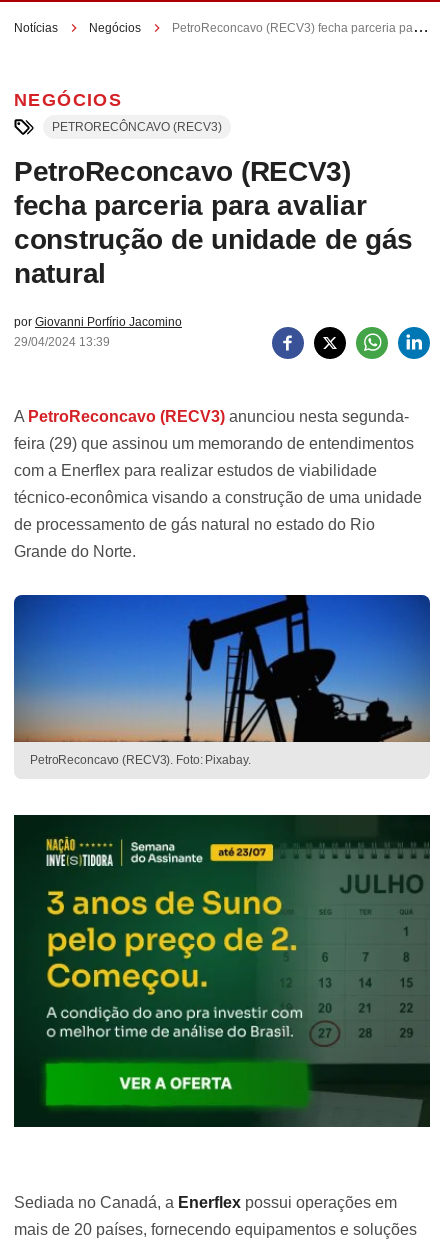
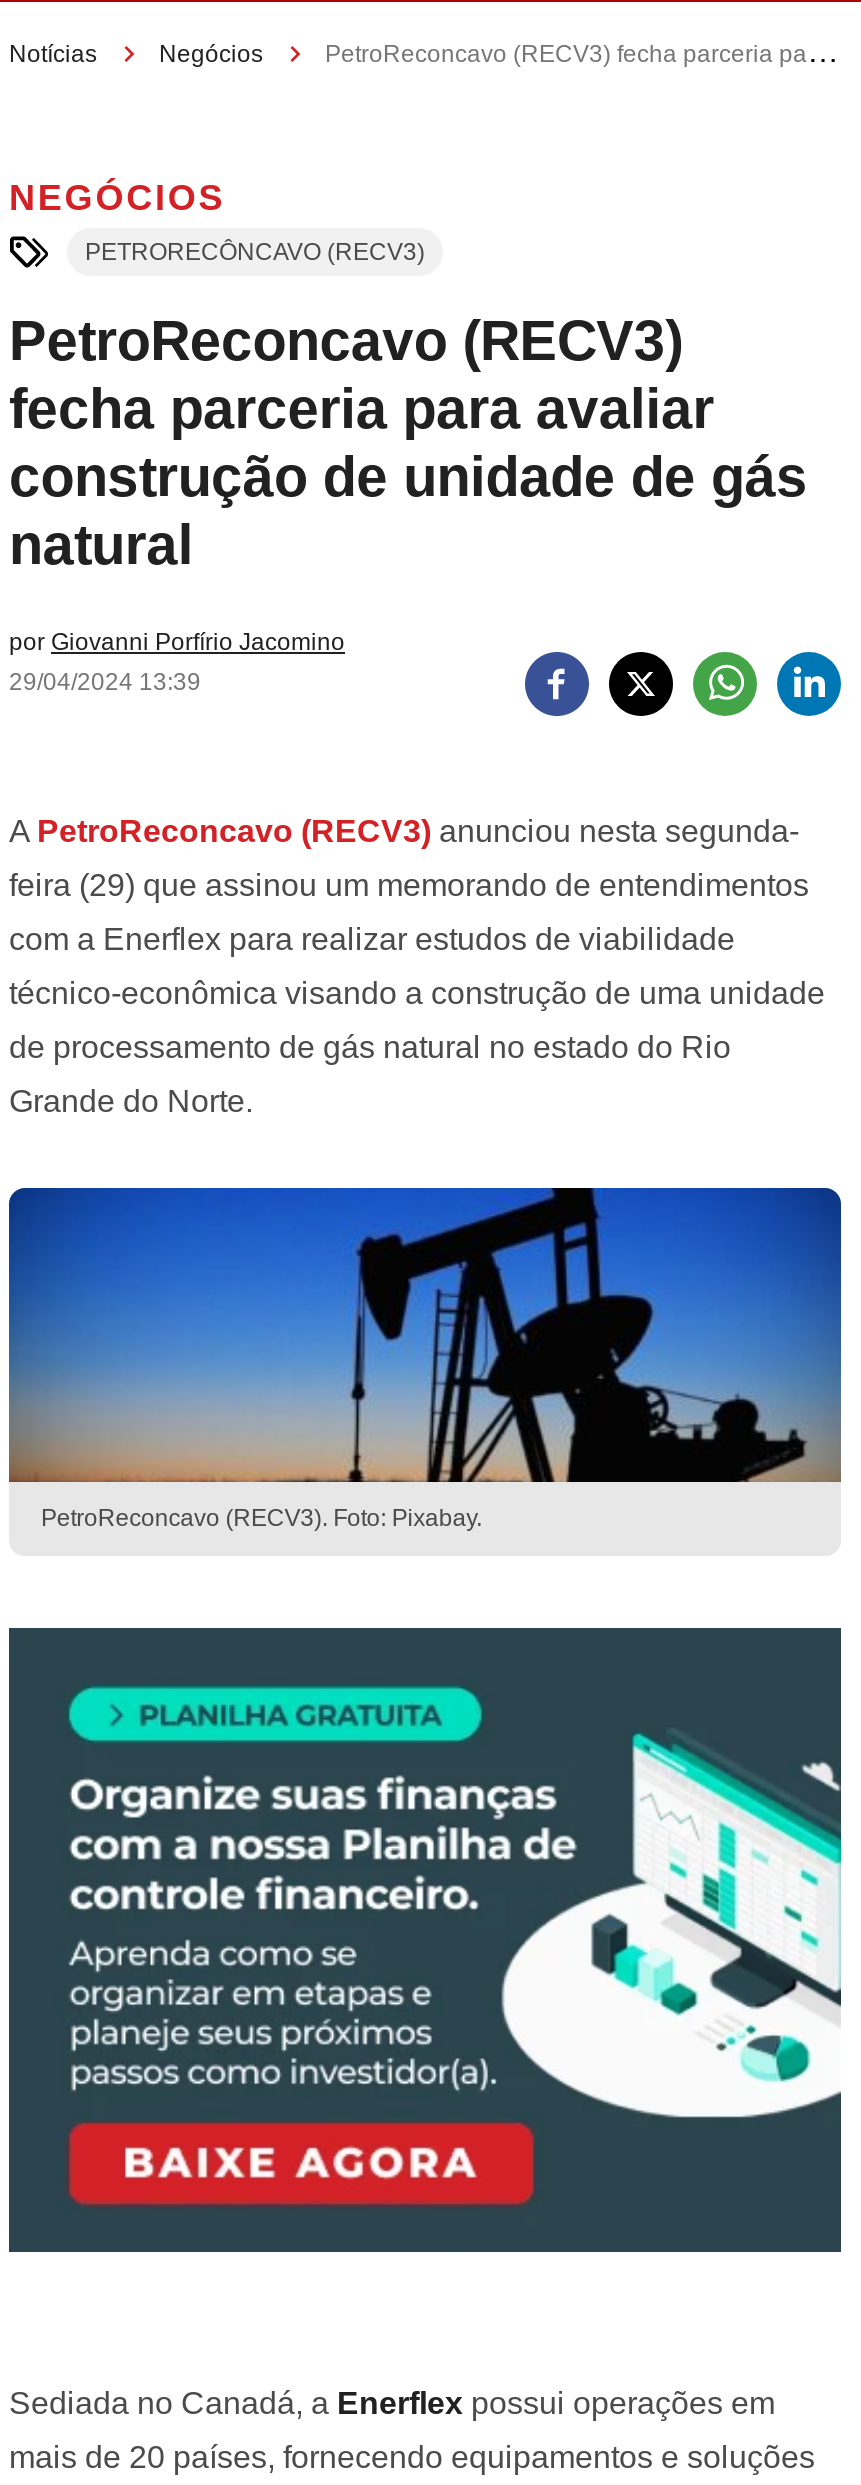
- [image]
+ [image]
